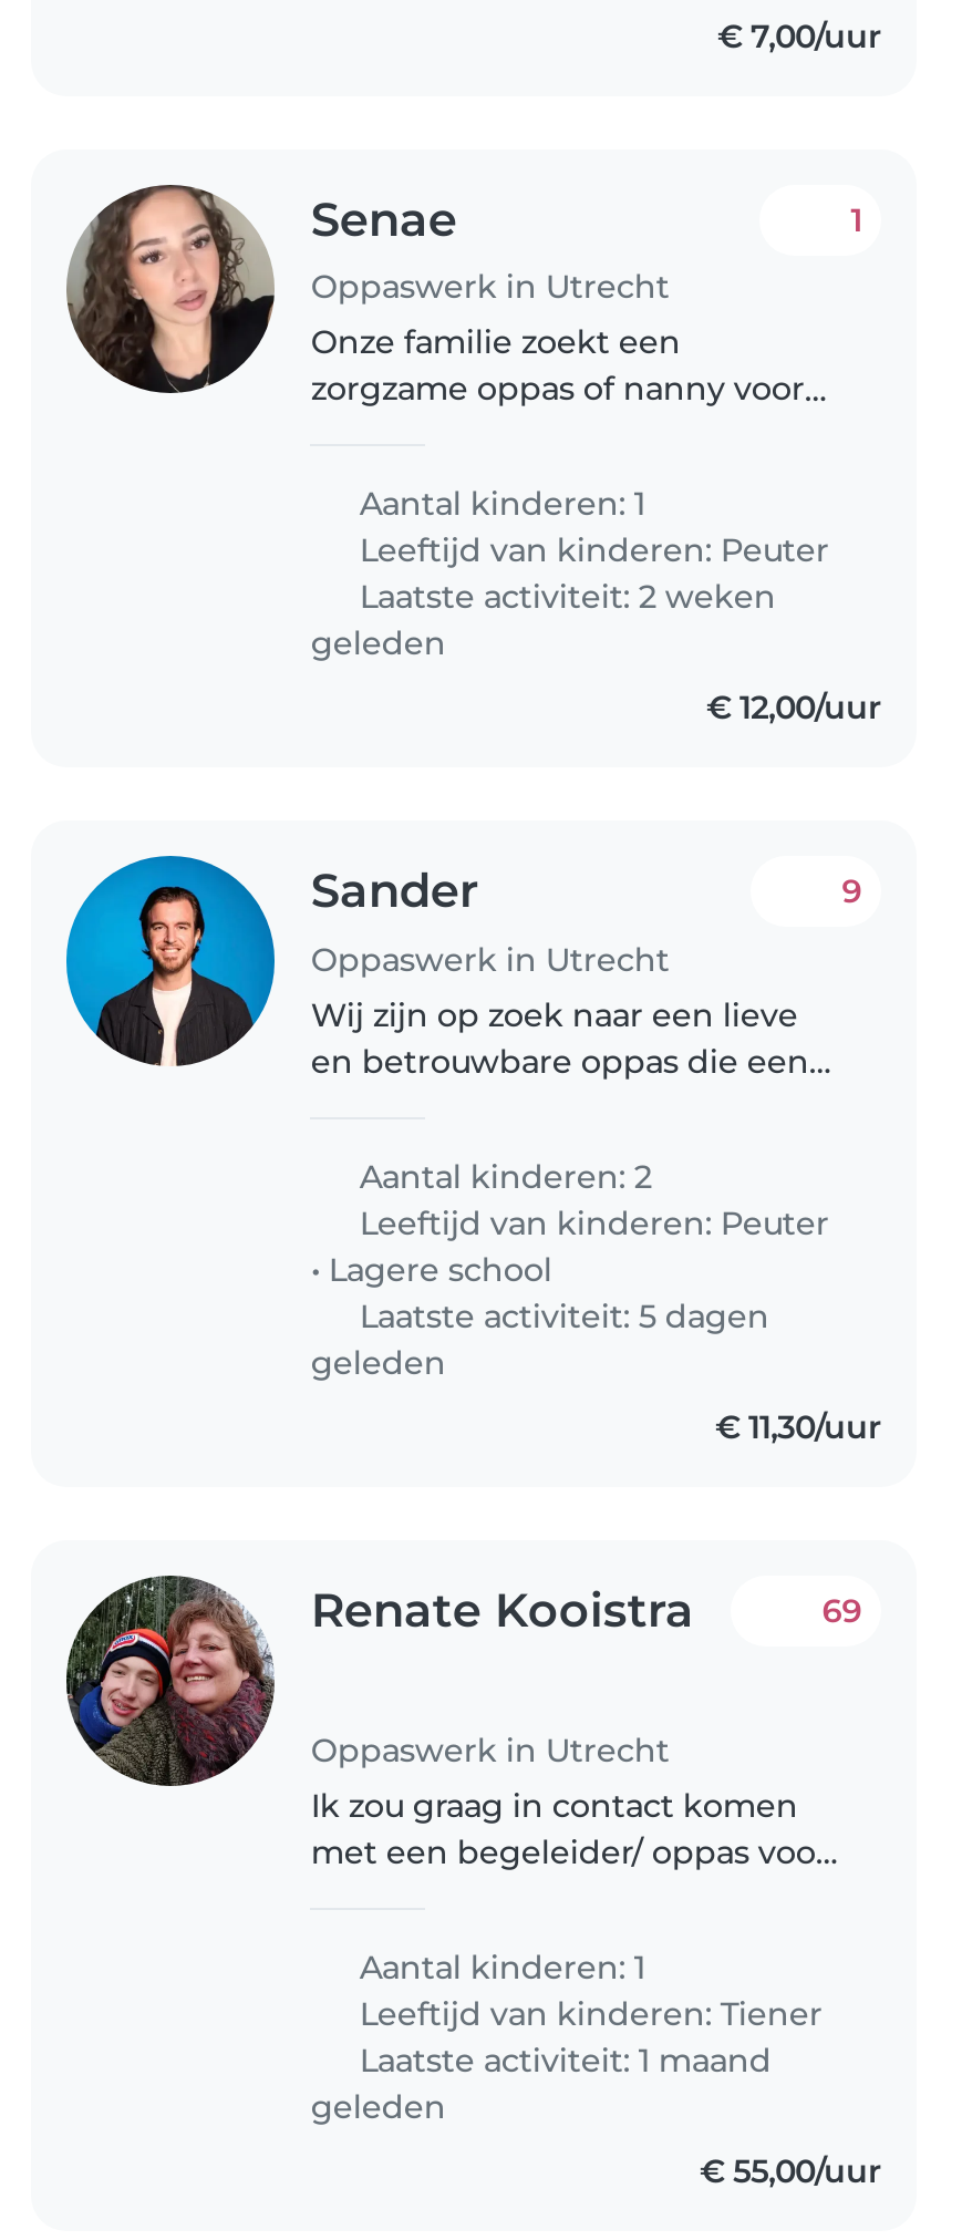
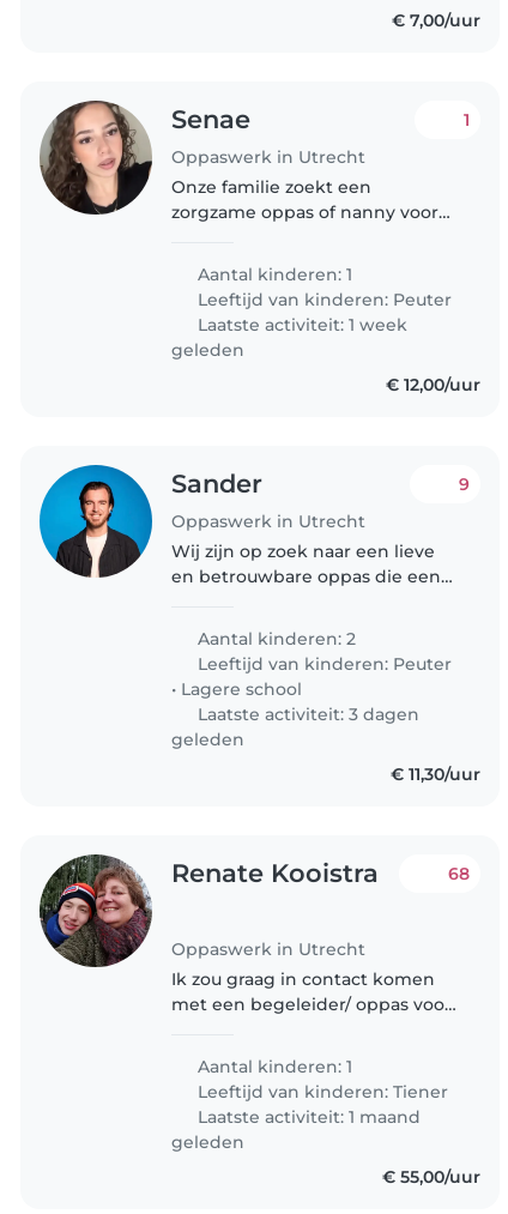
- Laatste activiteit: 2 weken
+ Laatste activiteit: 1 week

- Laatste activiteit: 5 dagen
+ Laatste activiteit: 3 dagen

- 69
+ 68
